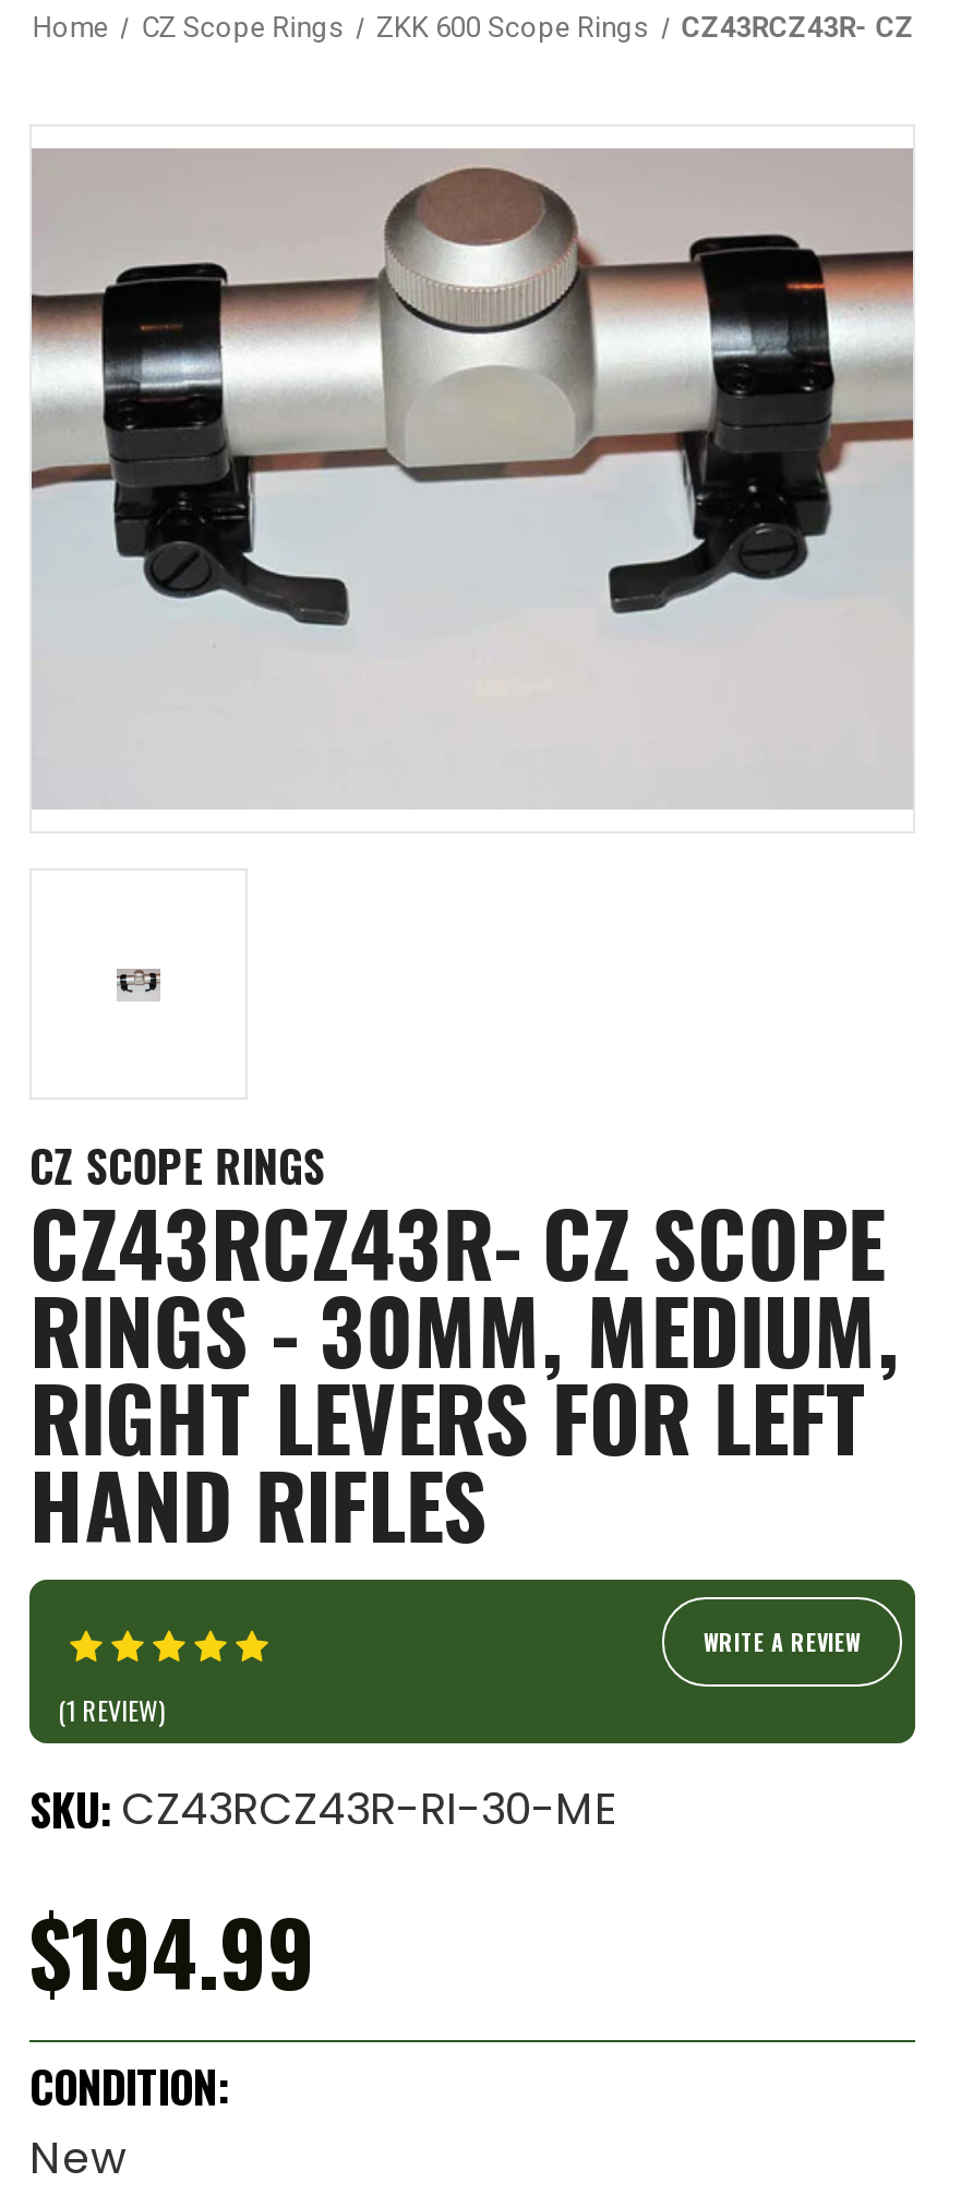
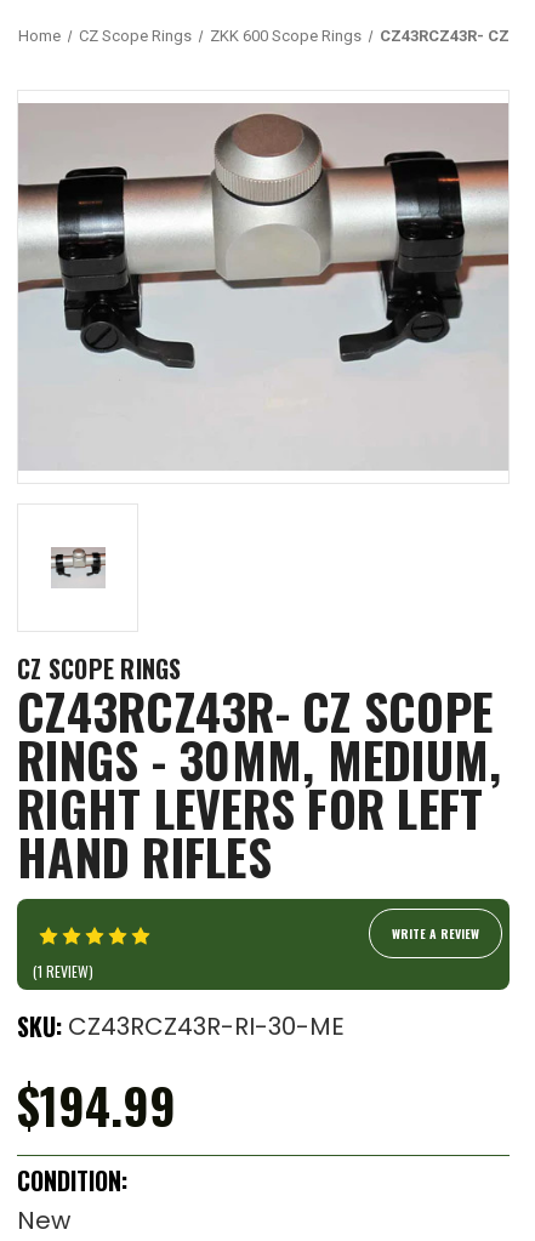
- [image]
+ [image]
